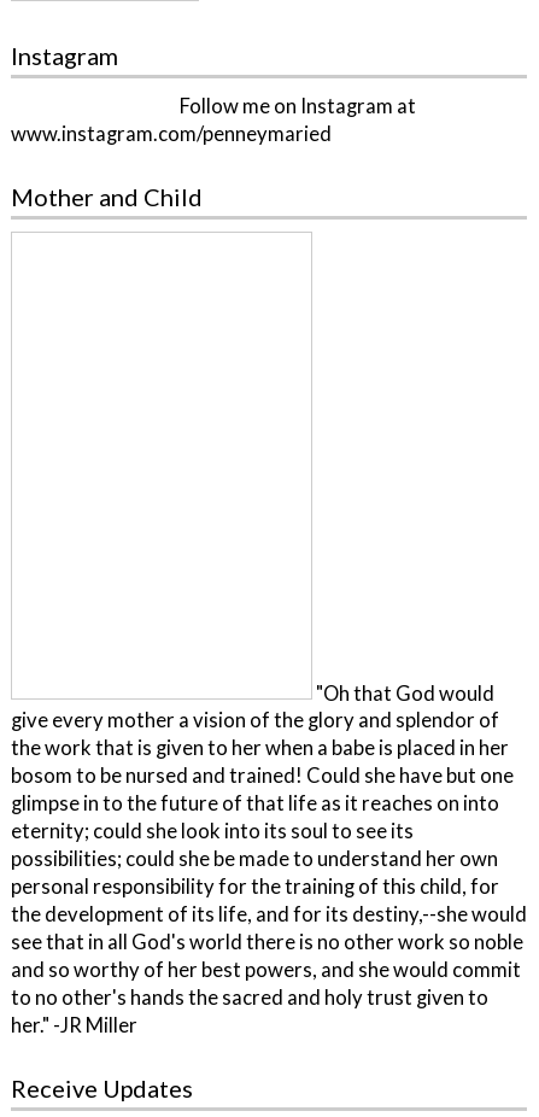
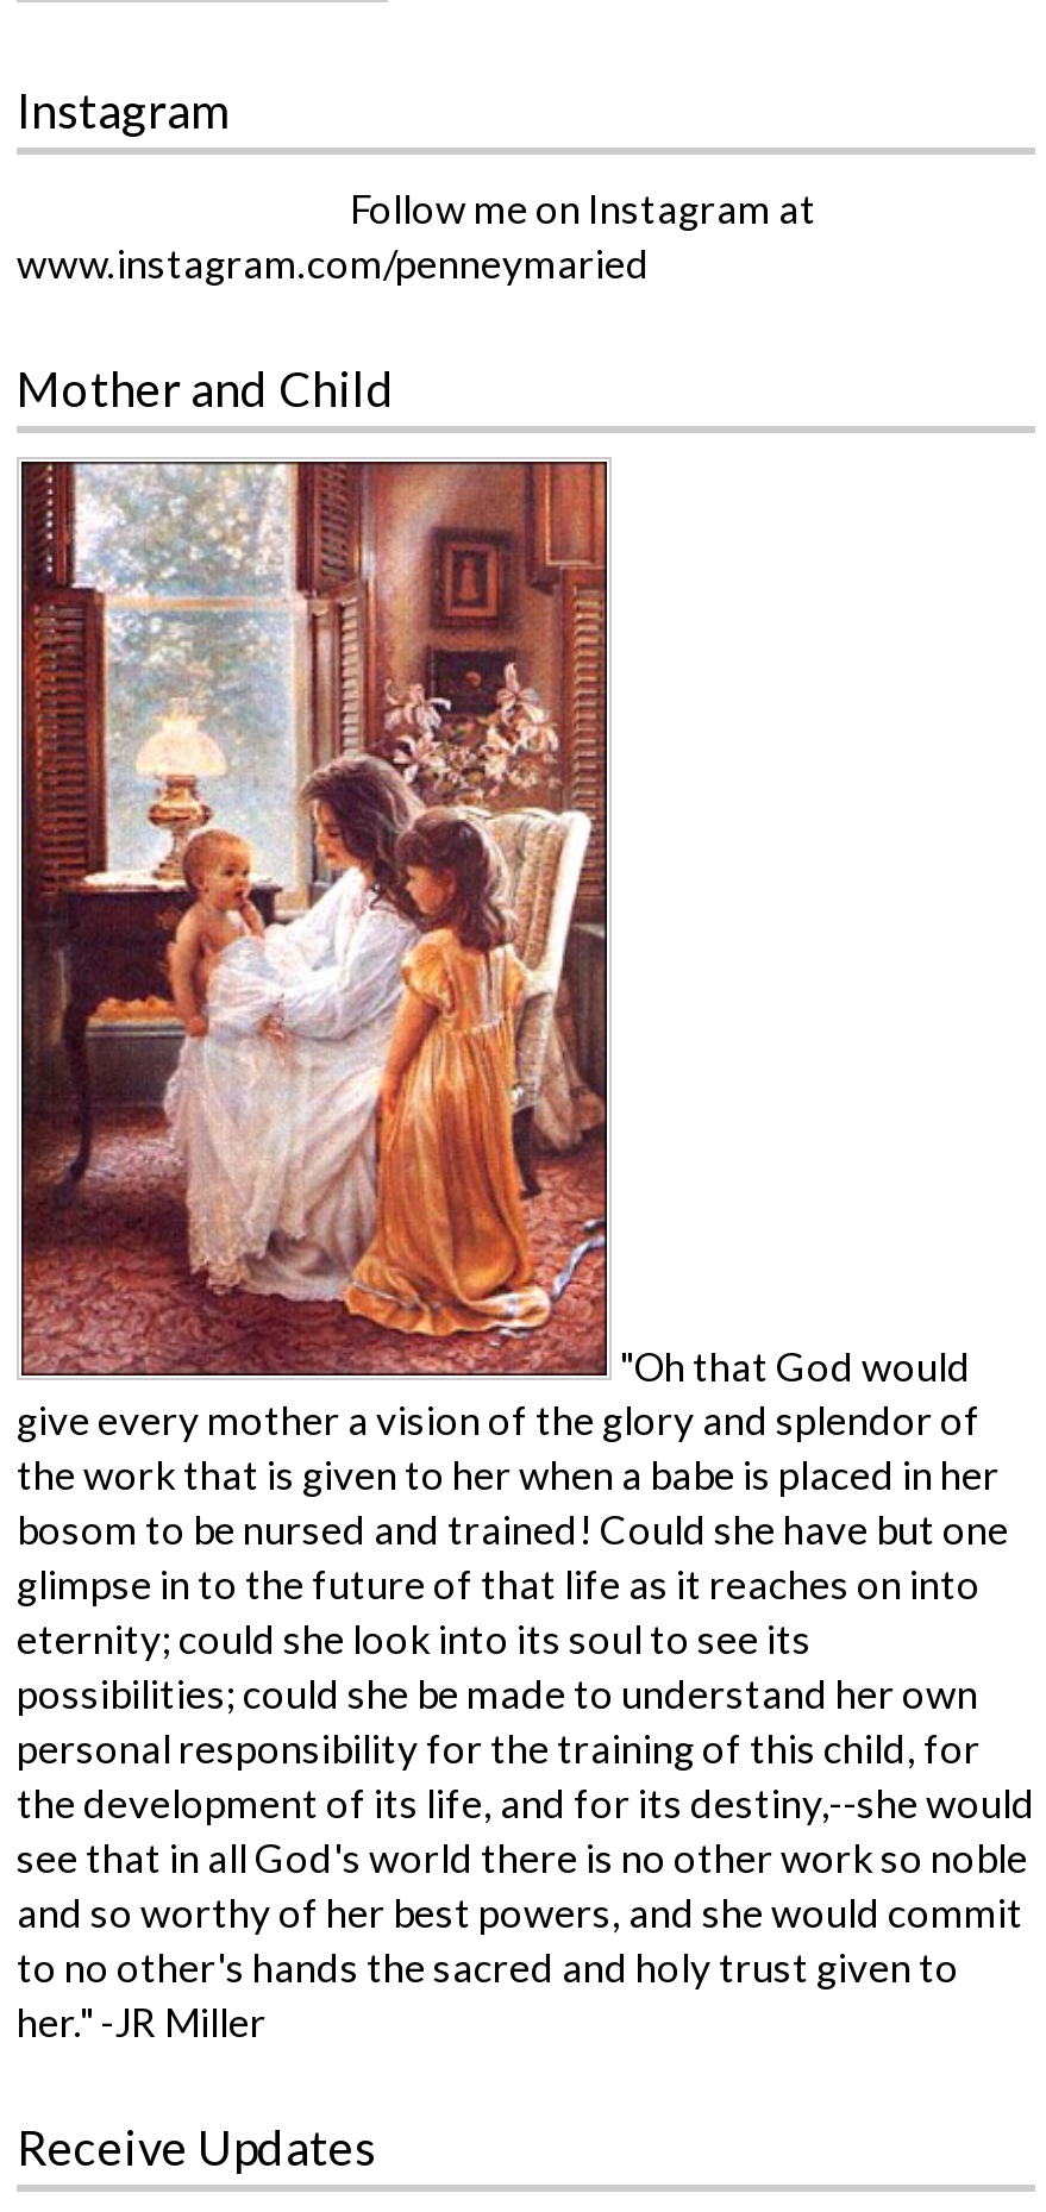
+ [image]
